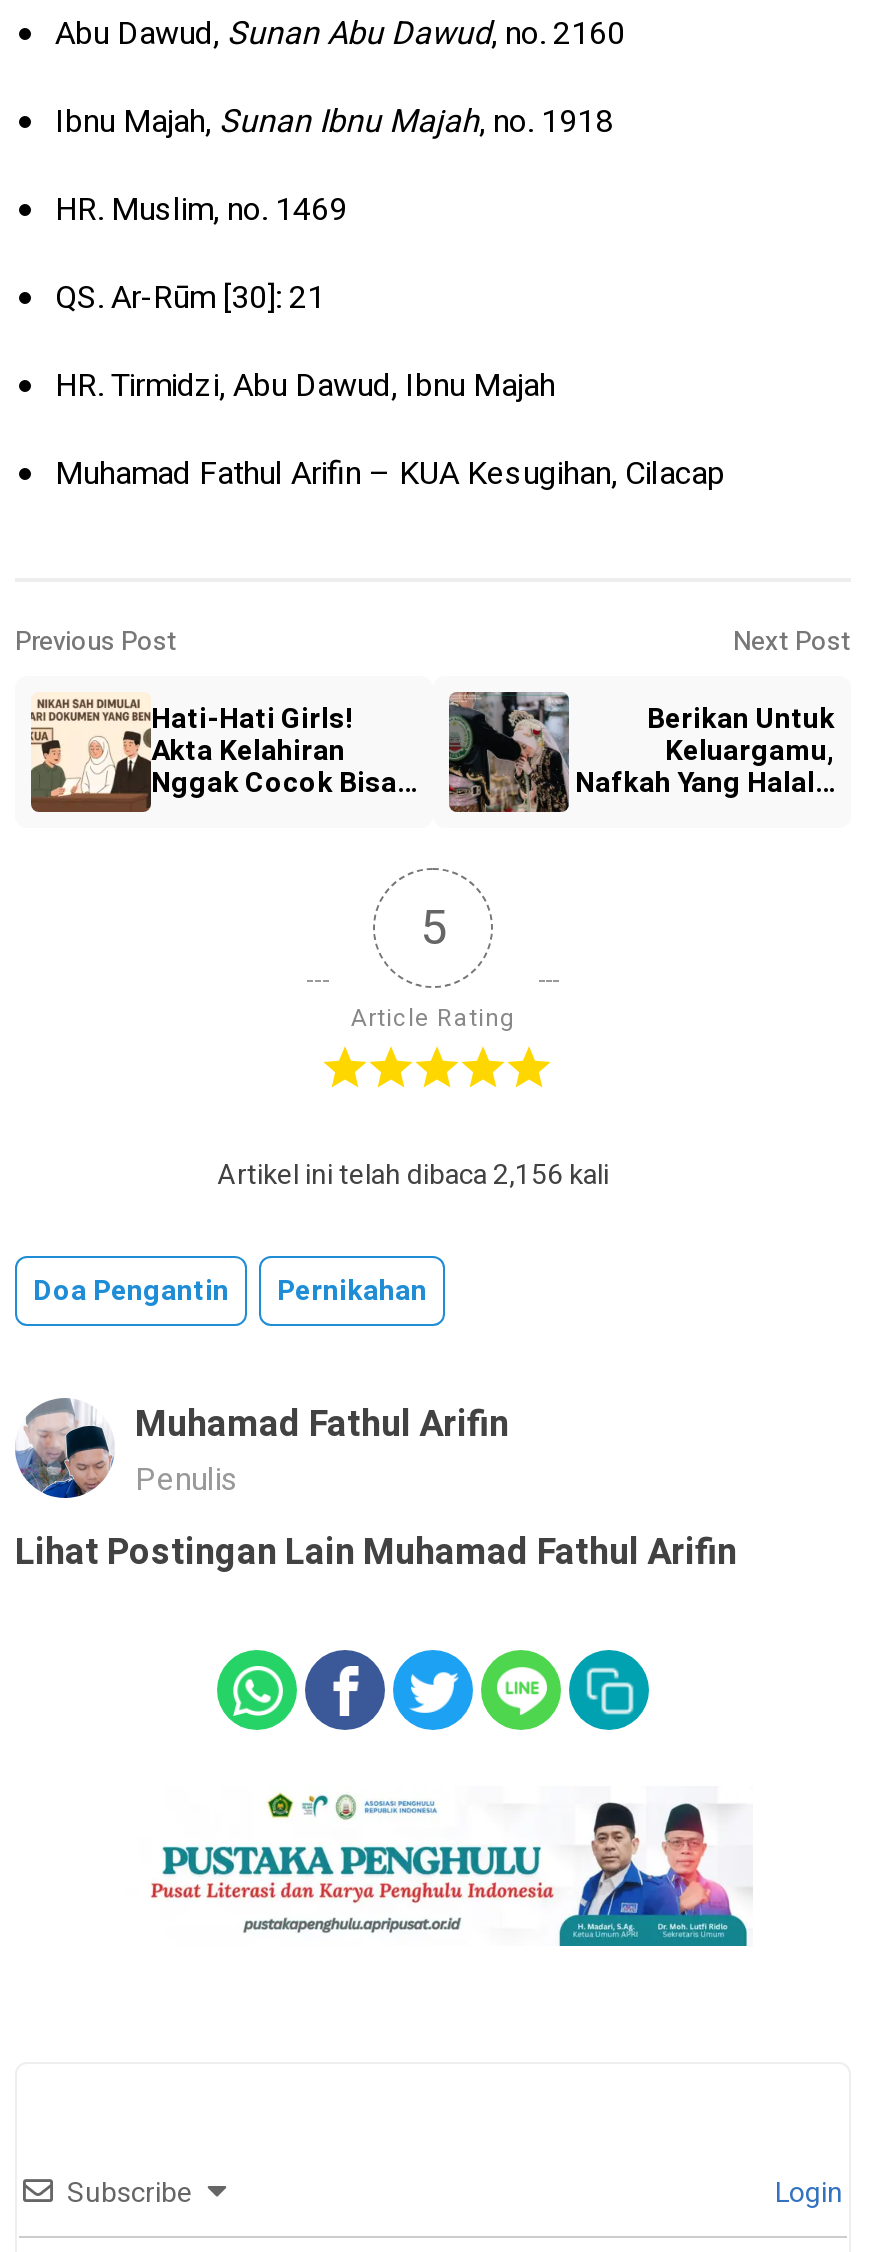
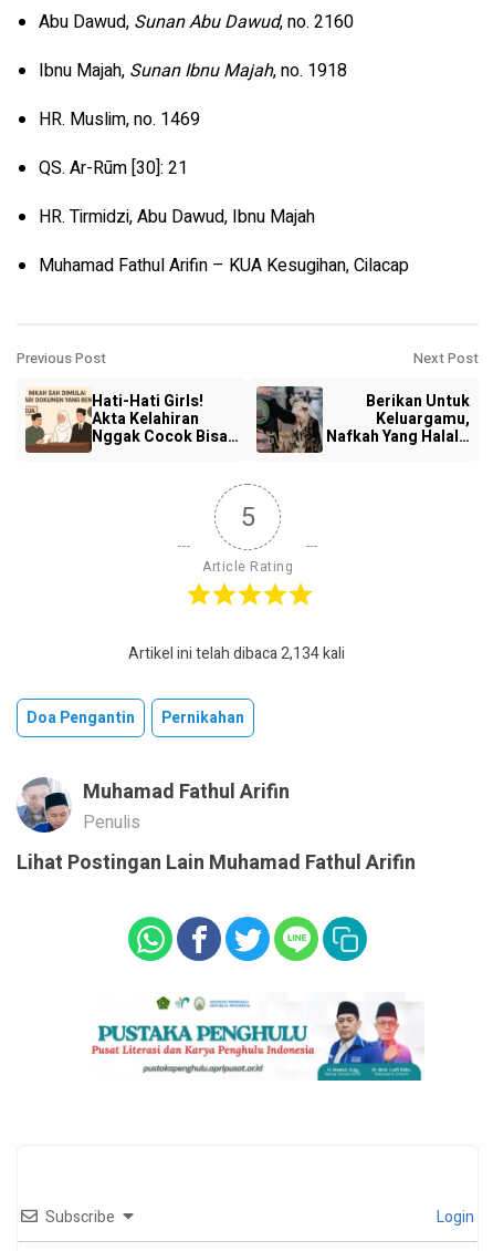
- Artikel ini telah dibaca 2,156 kali
+ Artikel ini telah dibaca 2,134 kali
